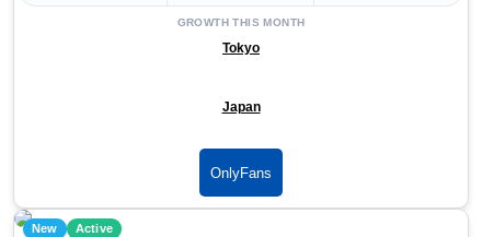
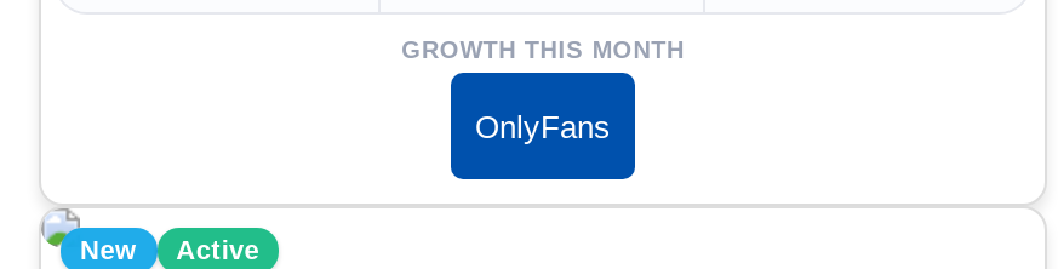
- Tokyo

- Japan
